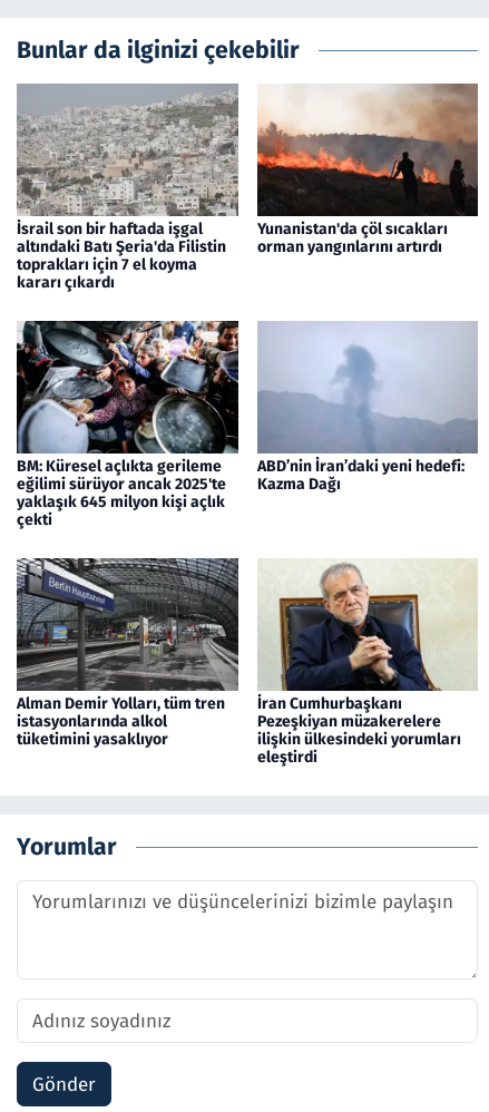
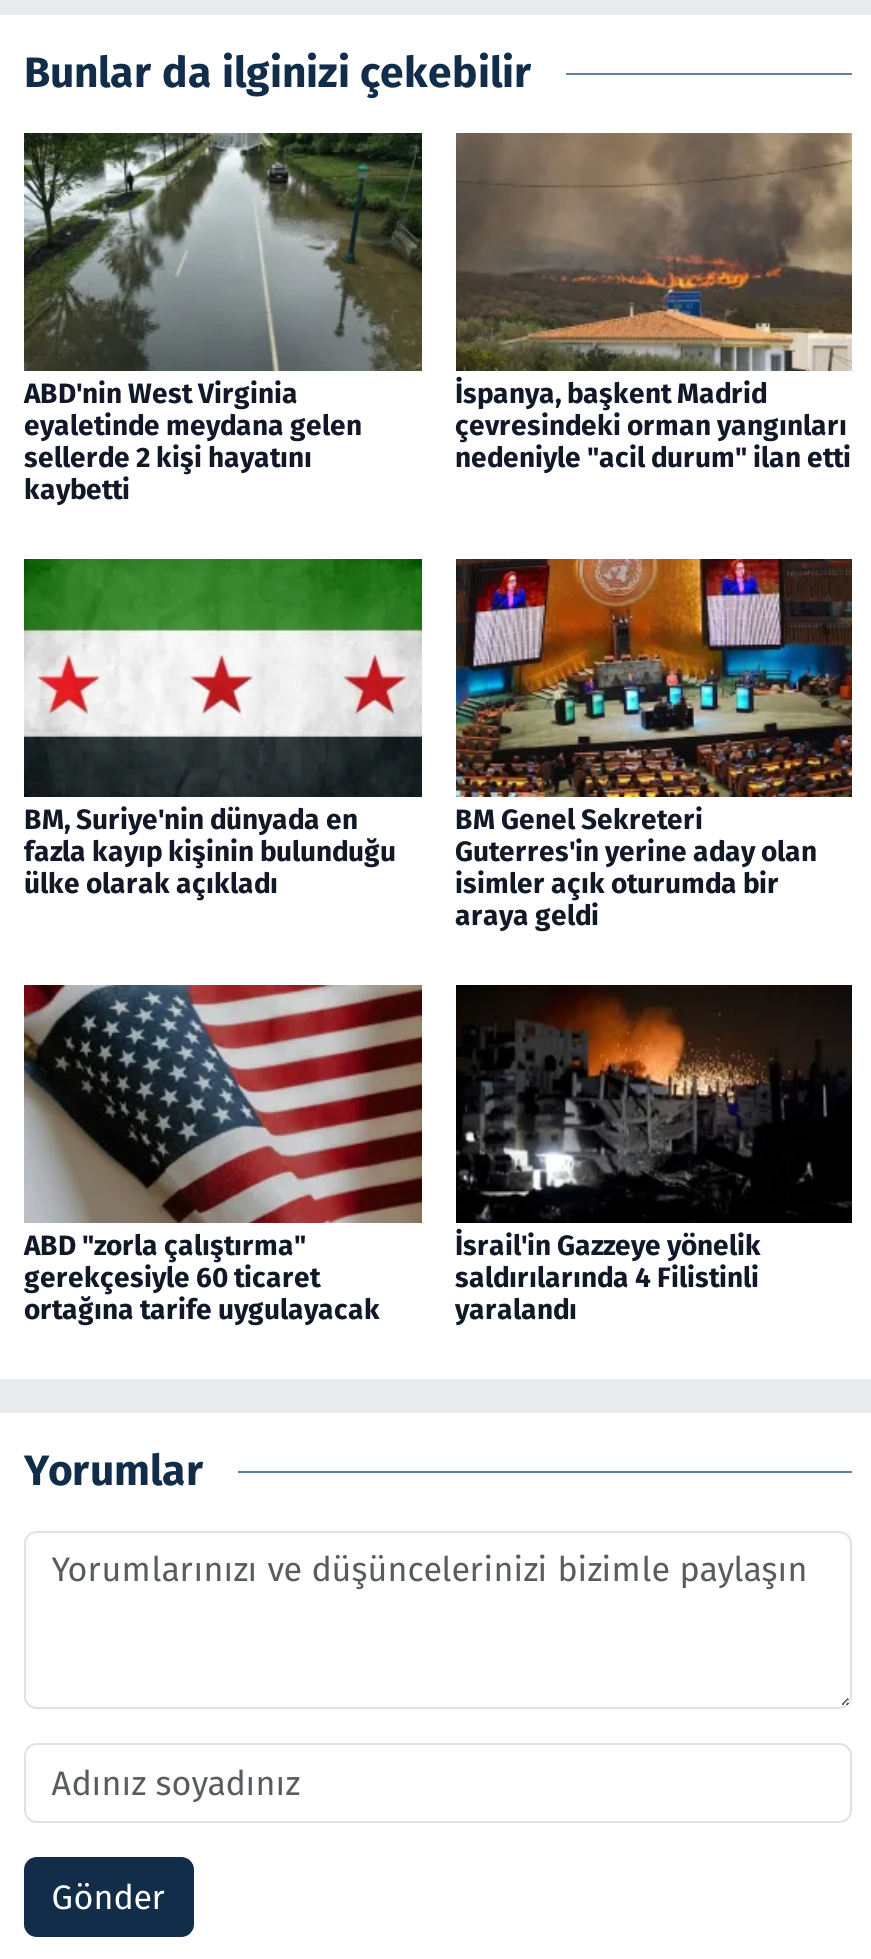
- [image]
- İsrail son bir haftada işgal
- altındaki Batı Şeria'da Filistin
- toprakları için 7 el koyma
- kararı çıkardı
+ [image]
+ ABD'nin West Virginia
+ eyaletinde meydana gelen
+ sellerde 2 kişi hayatını
+ kaybetti

- [image]
- Yunanistan'da çöl sıcakları
- orman yangınlarını artırdı
+ [image]
+ İspanya, başkent Madrid
+ çevresindeki orman yangınları
+ nedeniyle "acil durum" ilan etti

- [image]
- BM: Küresel açlıkta gerileme
- eğilimi sürüyor ancak 2025'te
- yaklaşık 645 milyon kişi açlık
- çekti
+ [image]
+ BM, Suriye'nin dünyada en
+ fazla kayıp kişinin bulunduğu
+ ülke olarak açıkladı

- [image]
- ABD’nin İran’daki yeni hedefi:
- Kazma Dağı
+ [image]
+ BM Genel Sekreteri
+ Guterres'in yerine aday olan
+ isimler açık oturumda bir
+ araya geldi

- [image]
- Alman Demir Yolları, tüm tren
- istasyonlarında alkol
- tüketimini yasaklıyor
+ [image]
+ ABD "zorla çalıştırma"
+ gerekçesiyle 60 ticaret
+ ortağına tarife uygulayacak

- [image]
- İran Cumhurbaşkanı
- Pezeşkiyan müzakerelere
- ilişkin ülkesindeki yorumları
- eleştirdi
+ [image]
+ İsrail'in Gazzeye yönelik
+ saldırılarında 4 Filistinli
+ yaralandı
